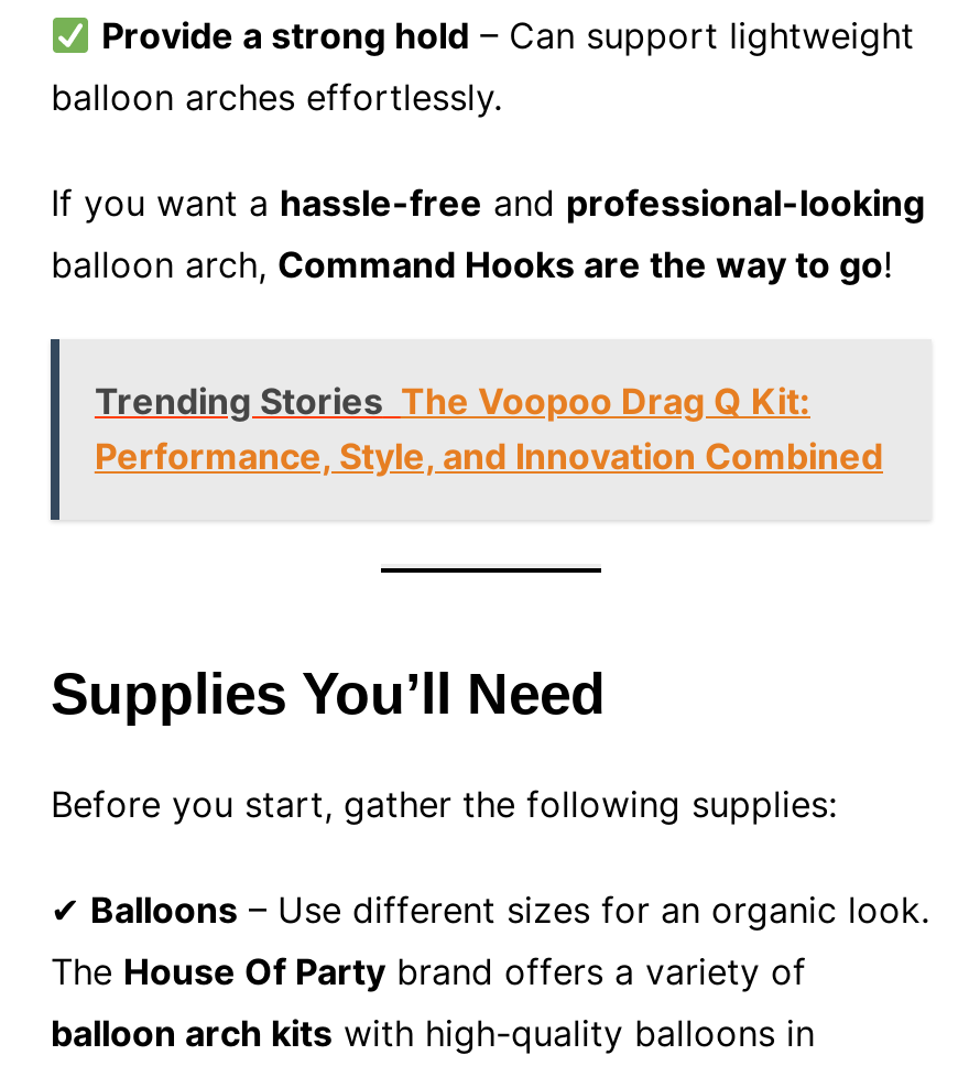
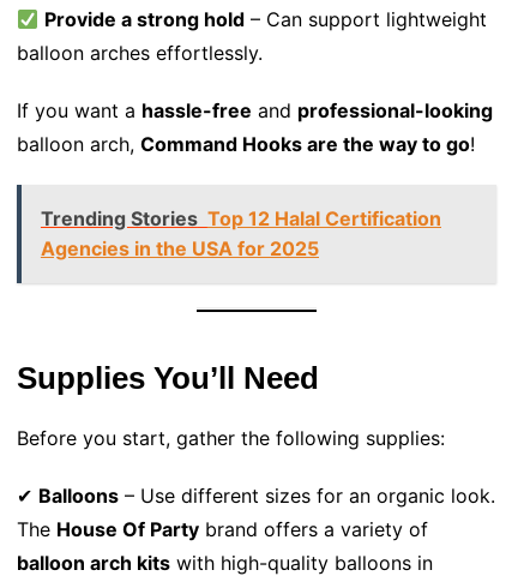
- Trending Stories The Voopoo Drag Q Kit:
- Performance, Style, and Innovation Combined
+ Trending Stories Top 12 Halal Certification
+ Agencies in the USA for 2025
